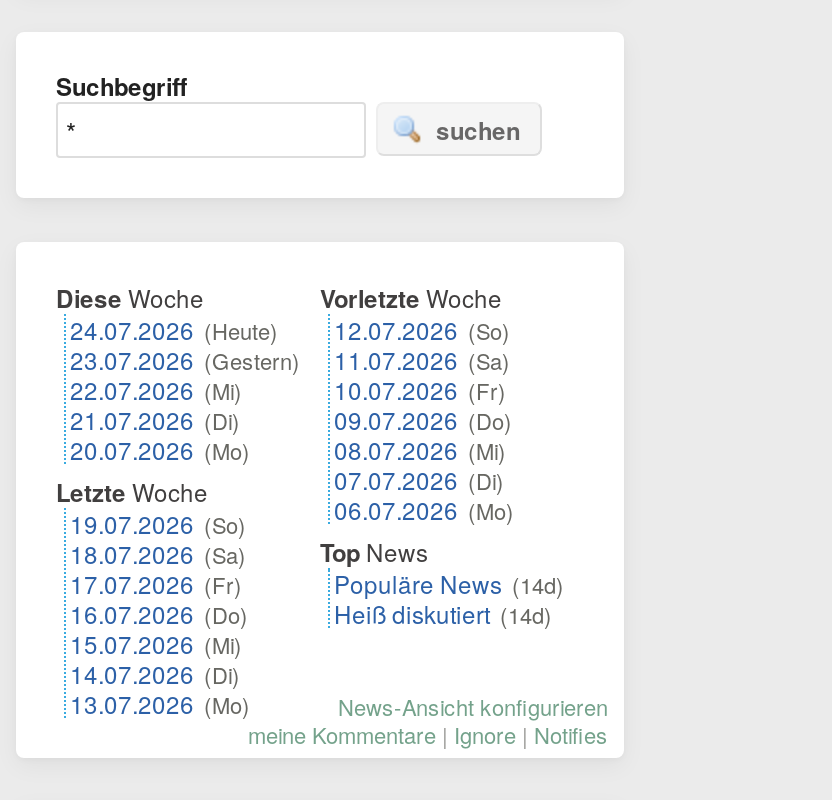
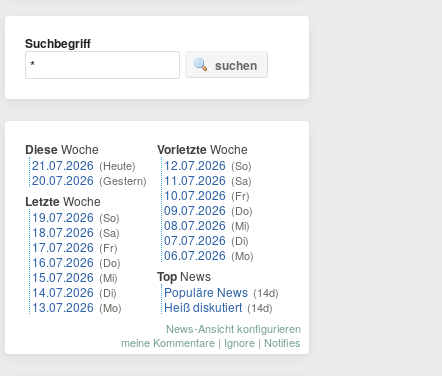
- 24.07.2026 (Heute)
- 23.07.2026 (Gestern)
- 22.07.2026 (Mi)
- 21.07.2026 (Di)
- 20.07.2026 (Mo)
+ 21.07.2026 (Heute)
+ 20.07.2026 (Gestern)

moved up: Letzte Woche | 19.07.2026 (So) | 18.07.2026 (Sa) | 17.07.2026 (Fr) | 16.07.2026 (Do) | 15.07.2026 (Mi) | 14.07.2026 (Di) | 13.07.2026 (Mo)
